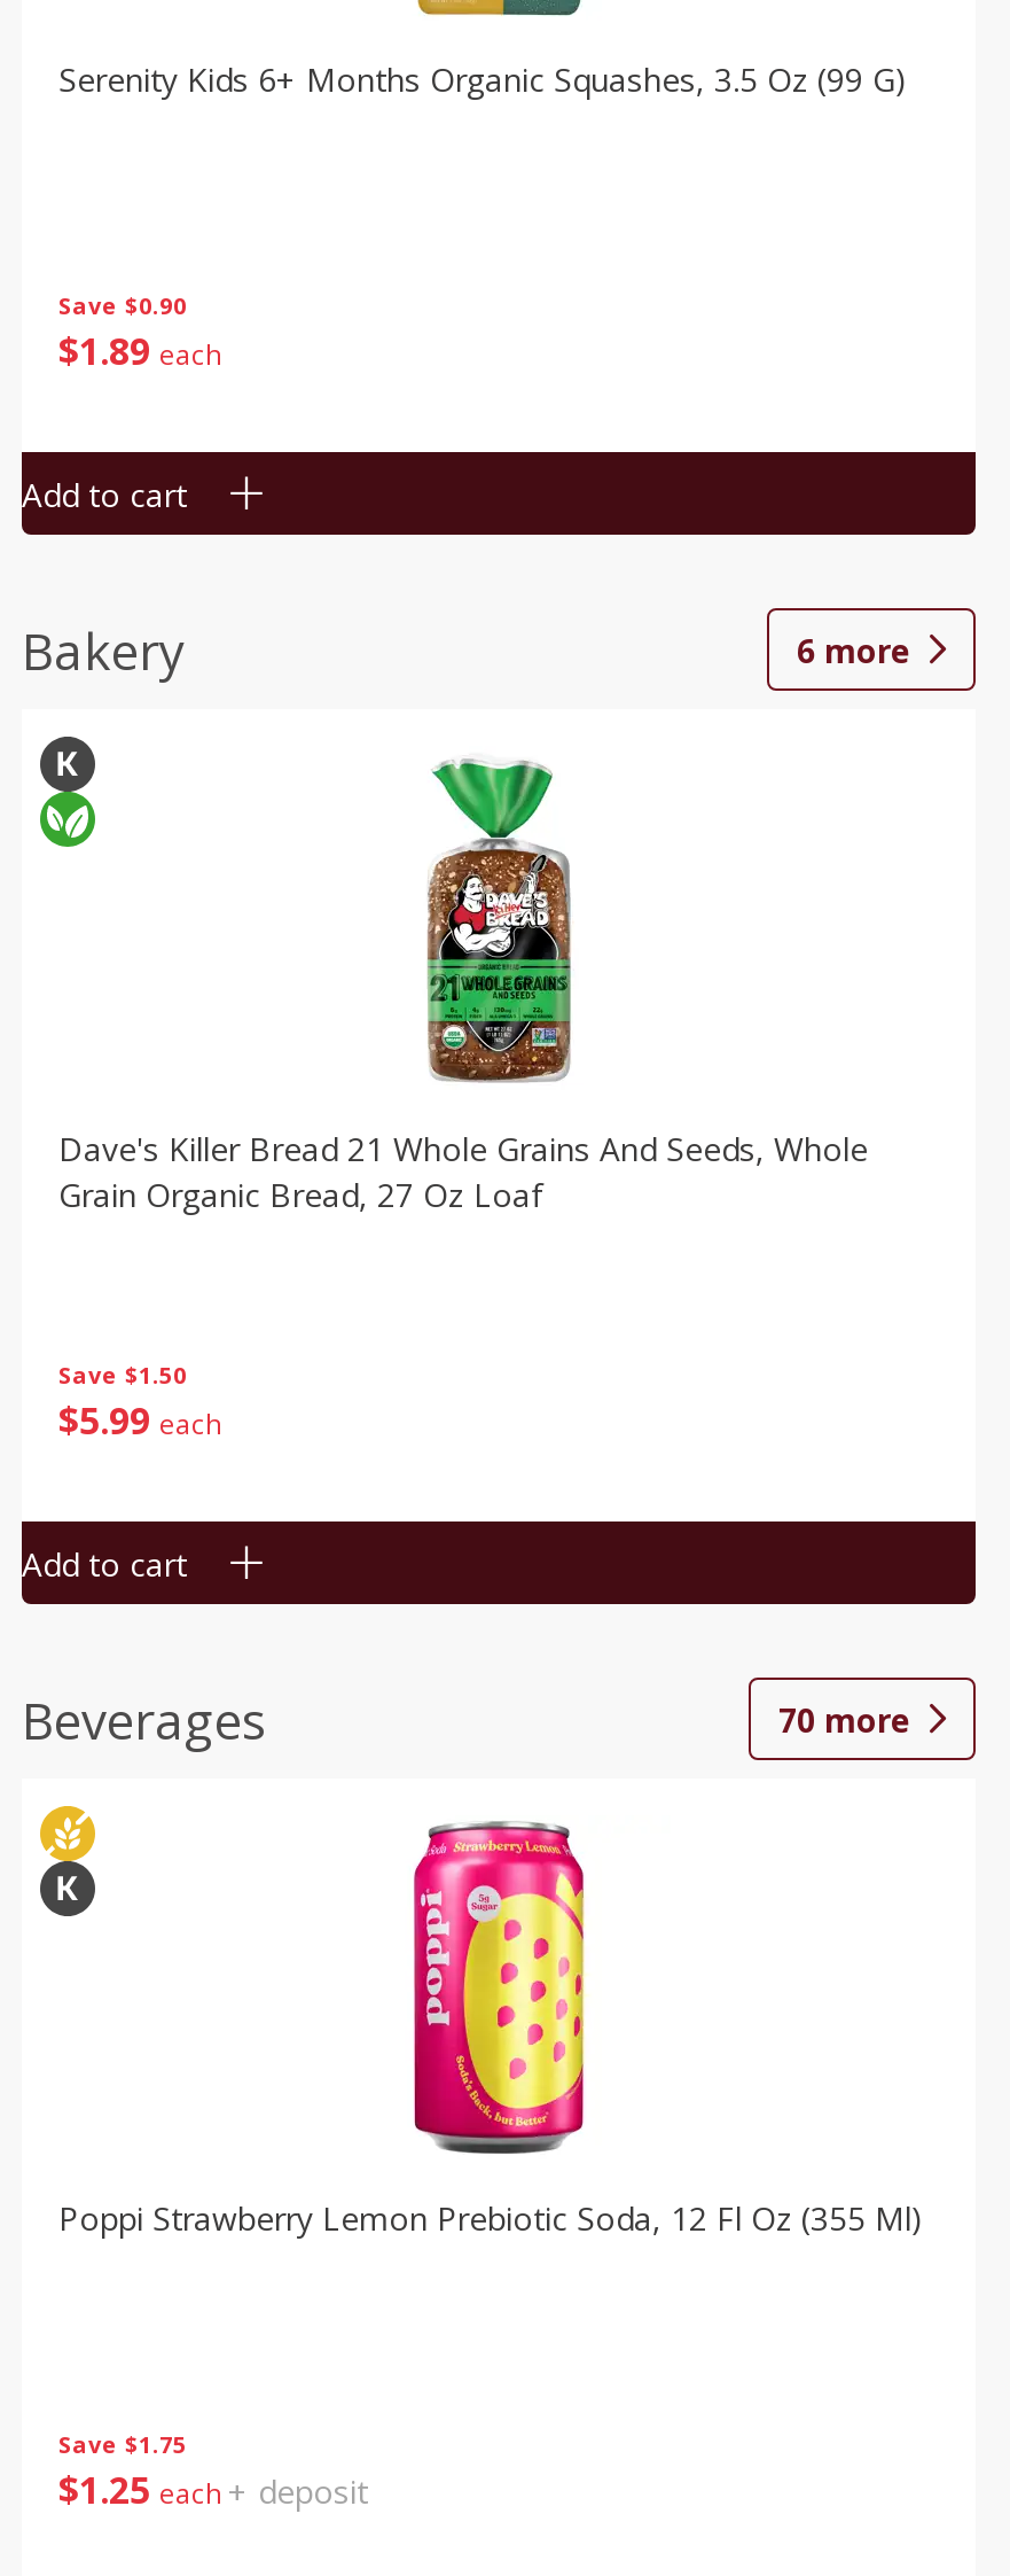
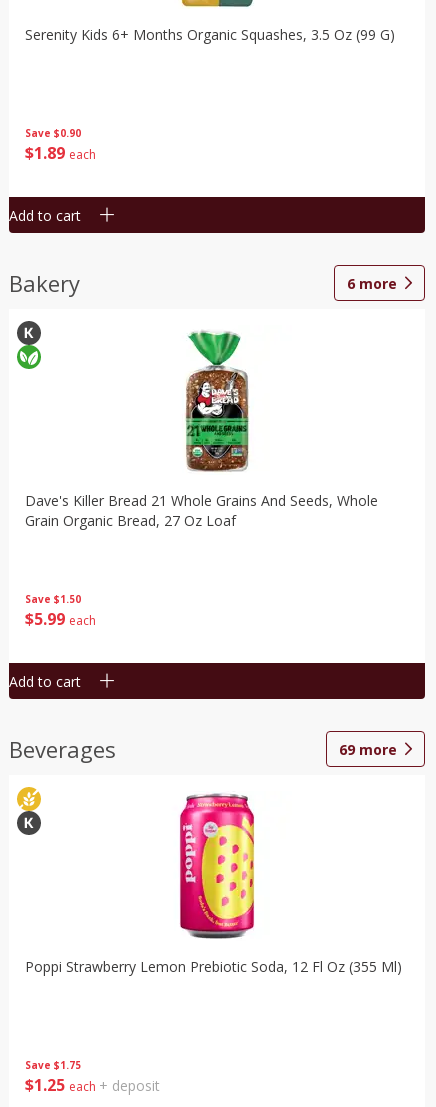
- 70 more
+ 69 more
